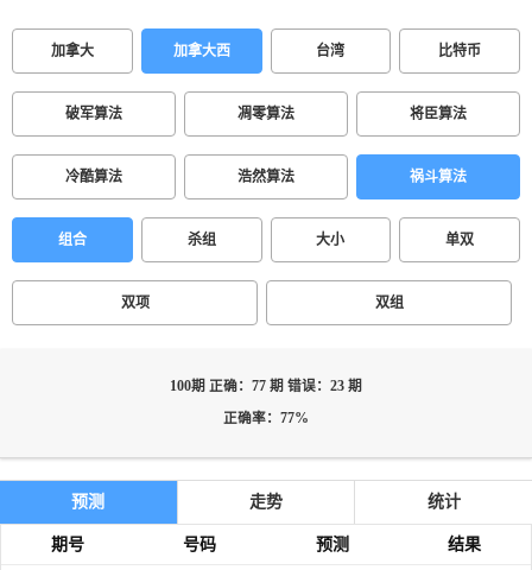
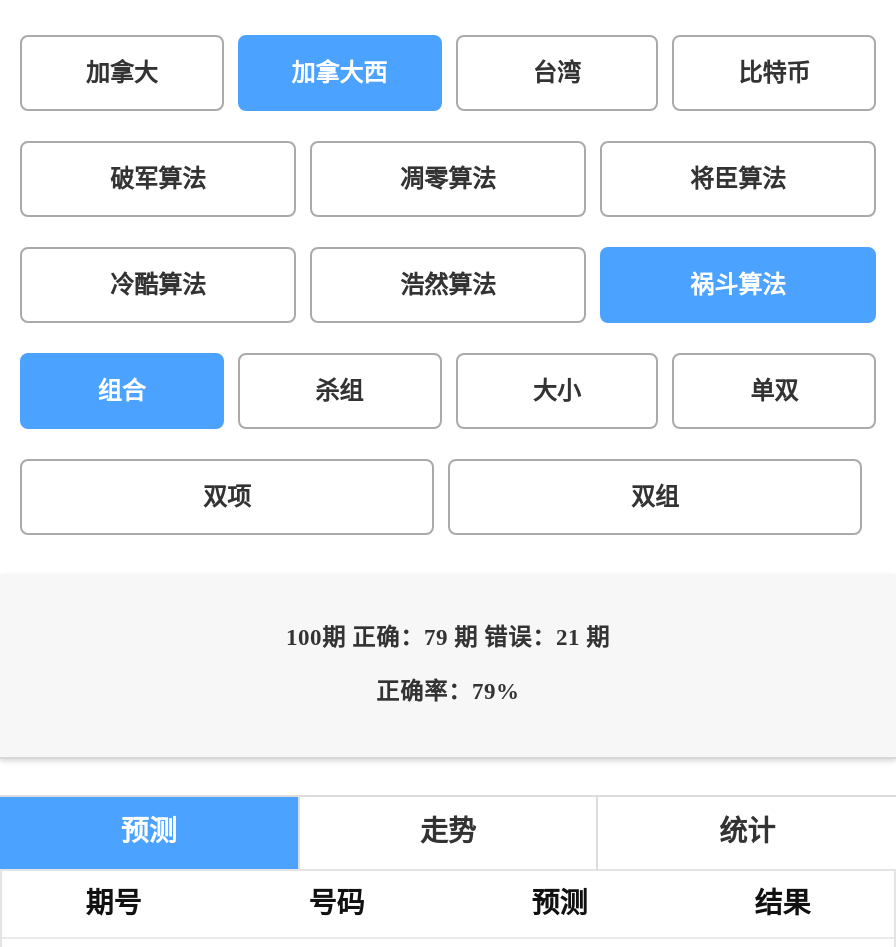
- 100期 正确：77 期 错误：23 期
+ 100期 正确：79 期 错误：21 期

- 正确率：77%
+ 正确率：79%
